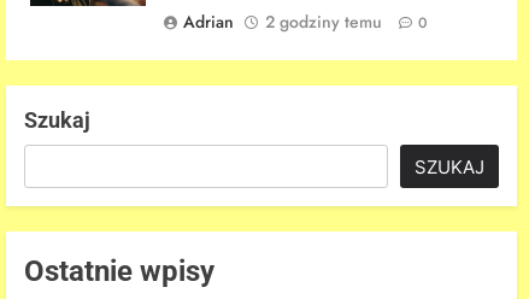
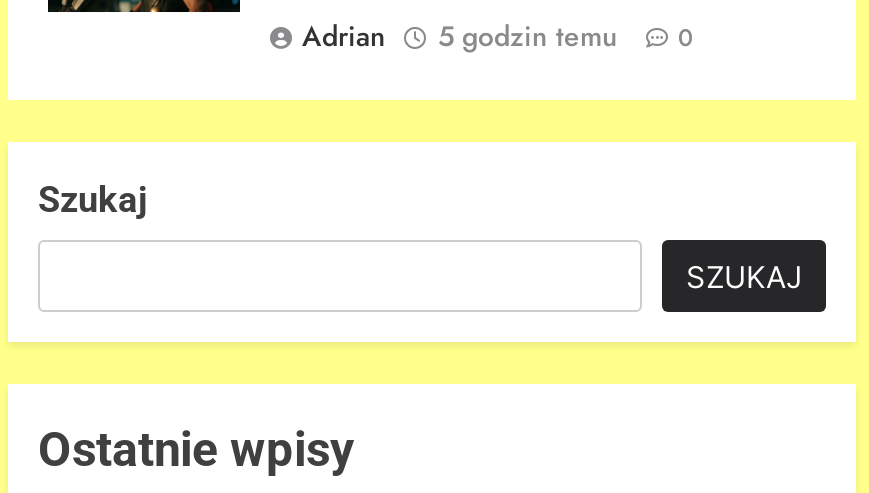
- Adrian 2 godziny temu 0
+ Adrian 5 godzin temu 0
